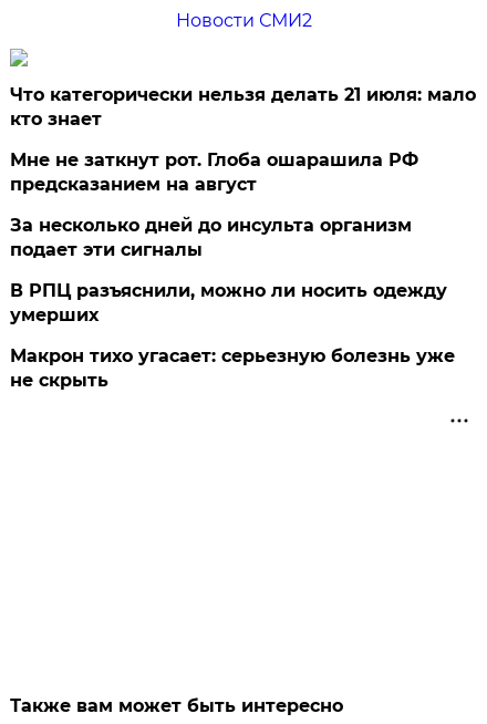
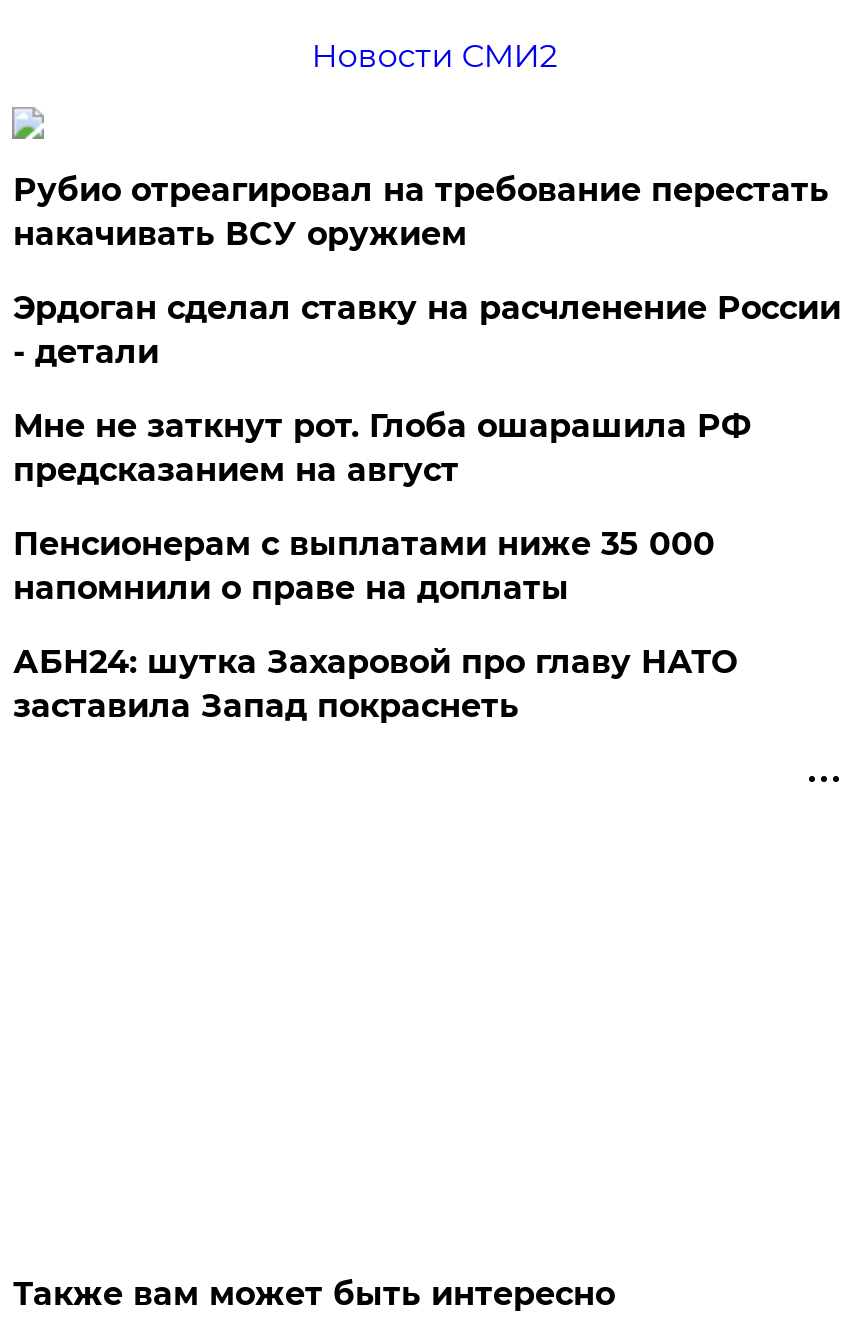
- Что категорически нельзя делать 21 июля: мало
- кто знает
+ Рубио отреагировал на требование перестать
+ накачивать ВСУ оружием
+ Эрдоган сделал ставку на расчленение России
+ - детали

moved down: Мне не заткнут рот. Глоба ошарашила РФ | предсказанием на август

- За несколько дней до инсульта организм
- подает эти сигналы
- В РПЦ разъяснили, можно ли носить одежду
- умерших
- Макрон тихо угасает: серьезную болезнь уже
- не скрыть
+ Пенсионерам с выплатами ниже 35 000
+ напомнили о праве на доплаты
+ АБН24: шутка Захаровой про главу НАТО
+ заставила Запад покраснеть
